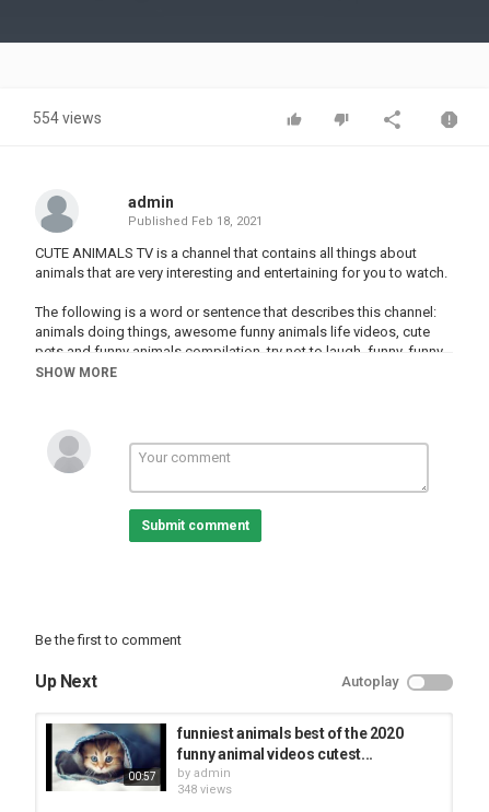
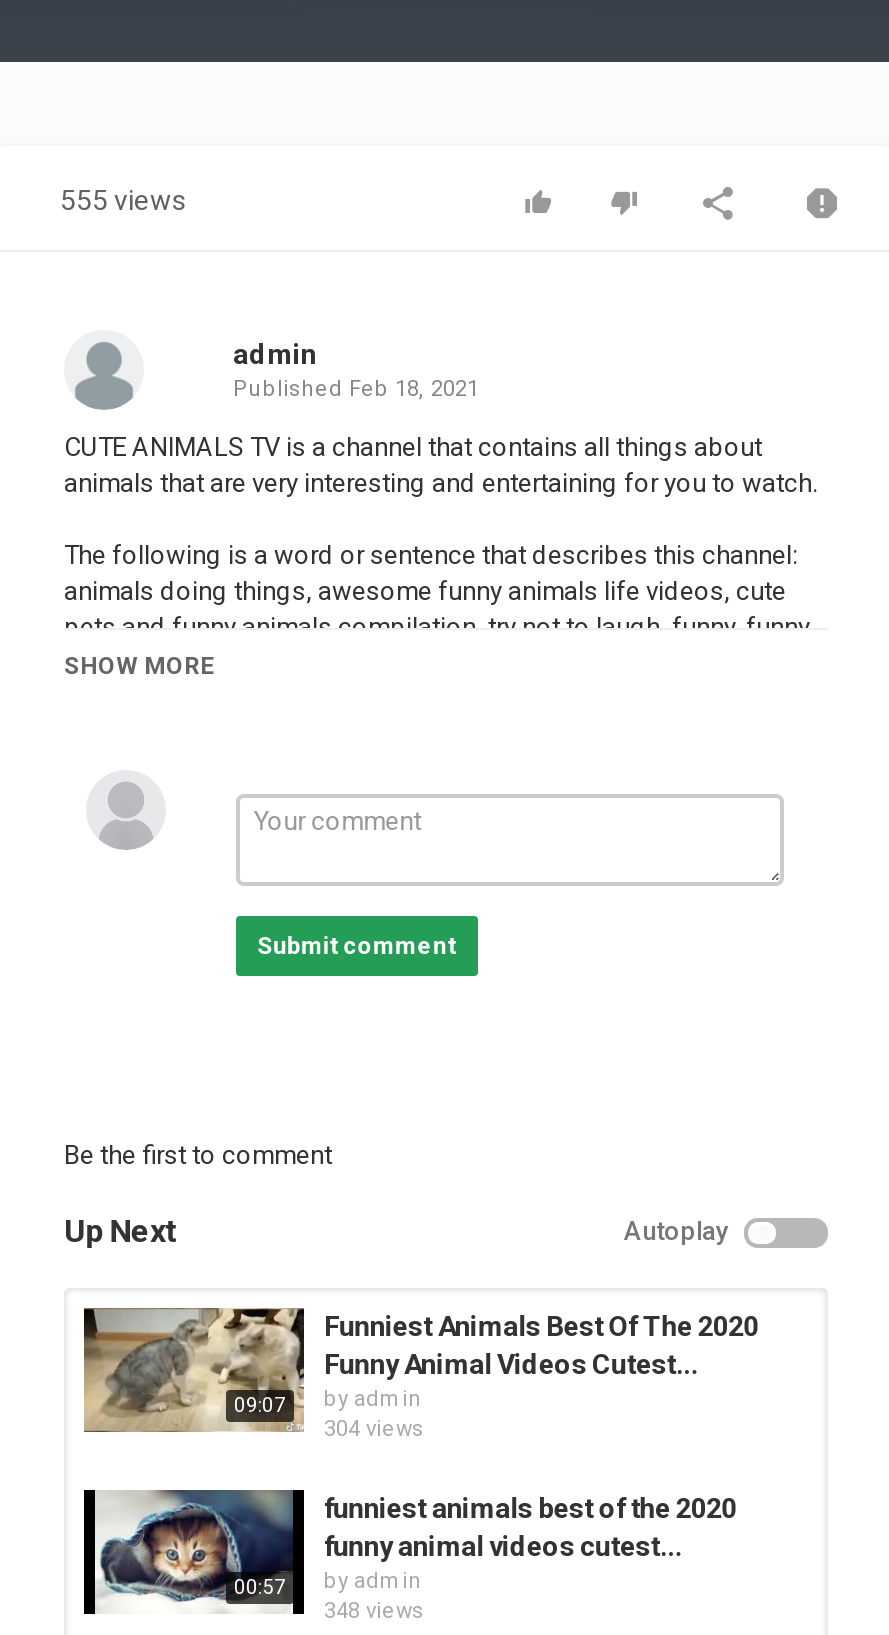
- 554 views
+ 555 views

+ [image]
+ 09:07

+ Funniest Animals Best Of The 2020
+ Funny Animal Videos Cutest...
+ by admin
+ 304 views
